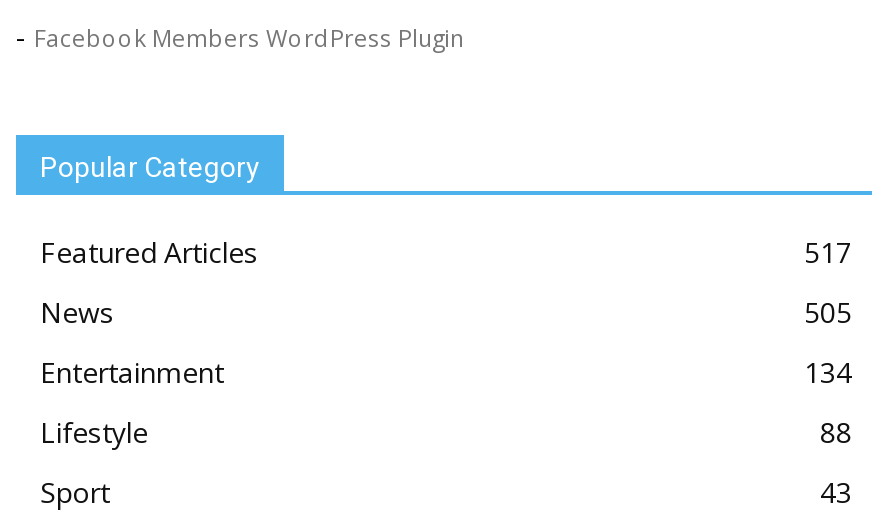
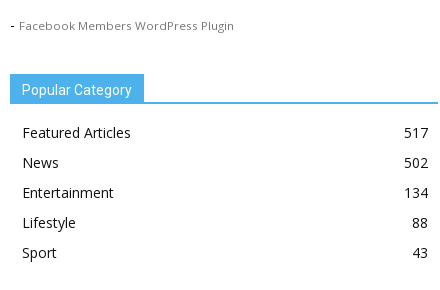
- 505
+ 502
